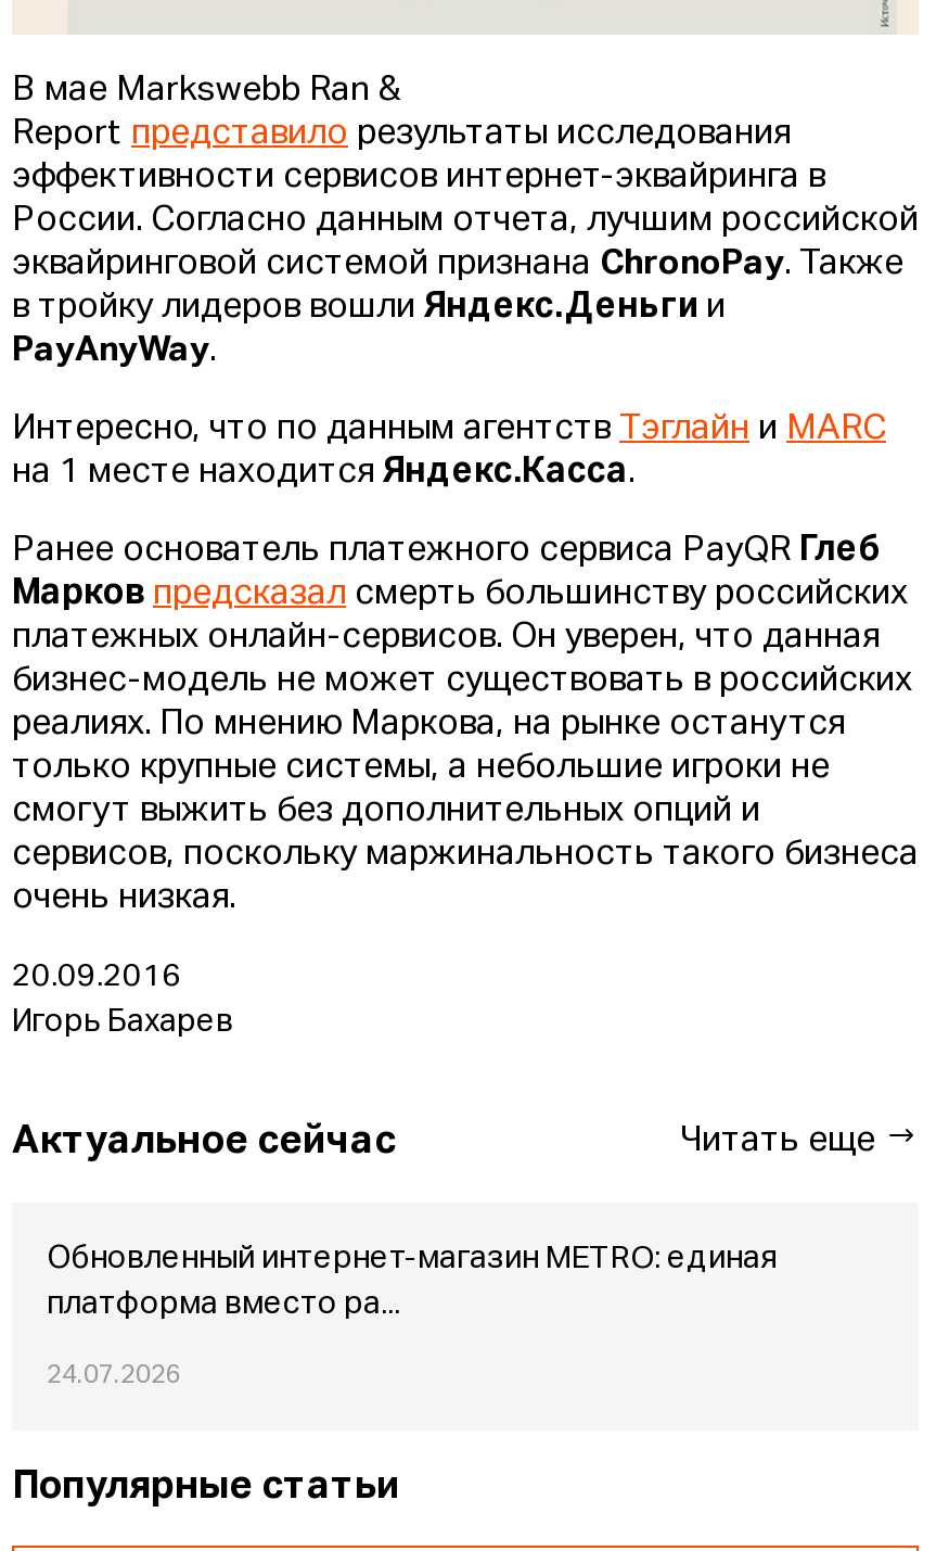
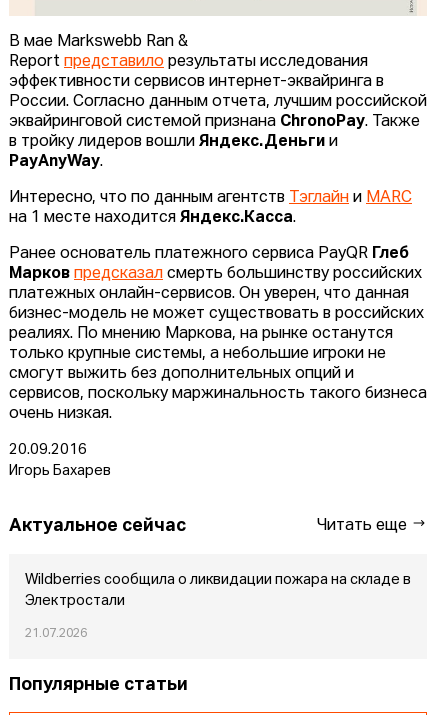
- Обновленный интернет-магазин METRO: единая
+ Wildberries сообщила о ликвидации пожара на складе в

- платформа вместо ра...
+ Электростали

- 24.07.2026
+ 21.07.2026
